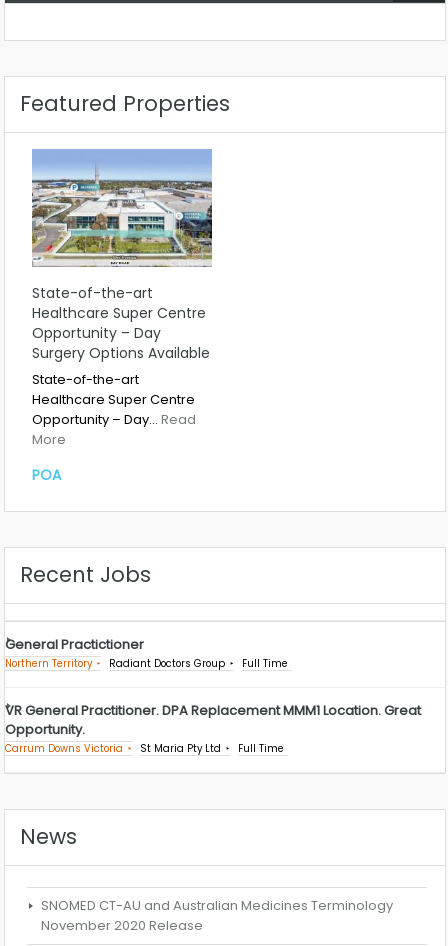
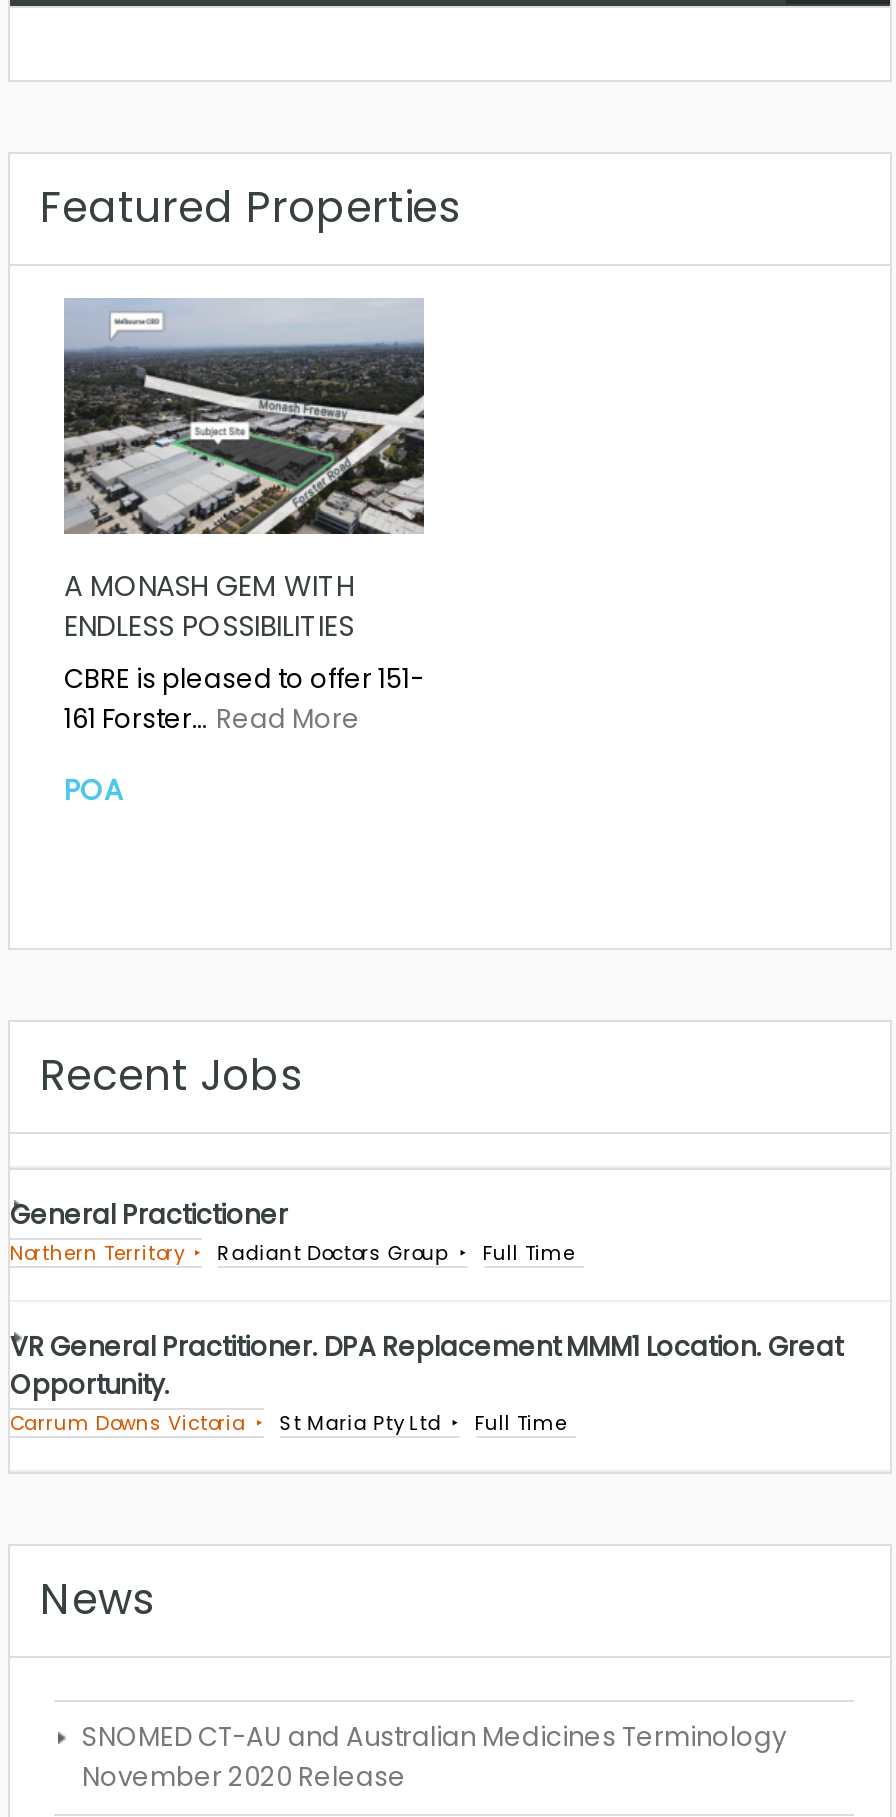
- [image]
+ [image]

- State-of-the-art
- Healthcare Super Centre
- Opportunity – Day
- Surgery Options Available
- State-of-the-art
- Healthcare Super Centre
- Opportunity – Day… Read
- More
+ A MONASH GEM WITH
+ ENDLESS POSSIBILITIES
+ CBRE is pleased to offer 151-
+ 161 Forster… Read More

moved up: POA
